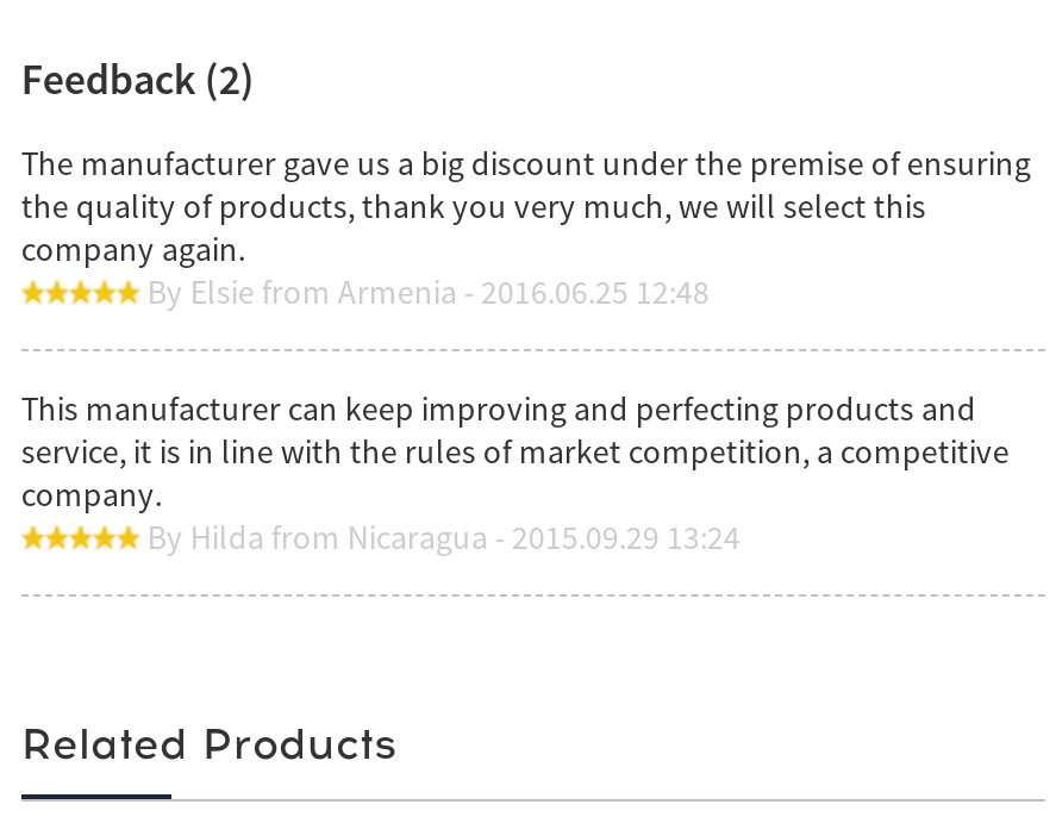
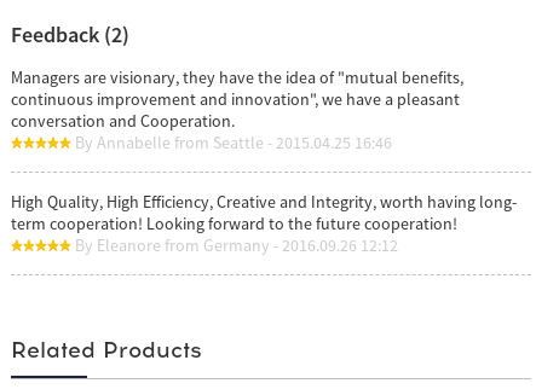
- The manufacturer gave us a big discount under the premise of ensuring
- the quality of products, thank you very much, we will select this
- company again.
- By Elsie from Armenia - 2016.06.25 12:48
+ Managers are visionary, they have the idea of "mutual benefits,
+ continuous improvement and innovation", we have a pleasant
+ conversation and Cooperation.
+ By Annabelle from Seattle - 2015.04.25 16:46

- This manufacturer can keep improving and perfecting products and
- service, it is in line with the rules of market competition, a competitive
- company.
- By Hilda from Nicaragua - 2015.09.29 13:24
+ High Quality, High Efficiency, Creative and Integrity, worth having long-
+ term cooperation! Looking forward to the future cooperation!
+ By Eleanore from Germany - 2016.09.26 12:12
